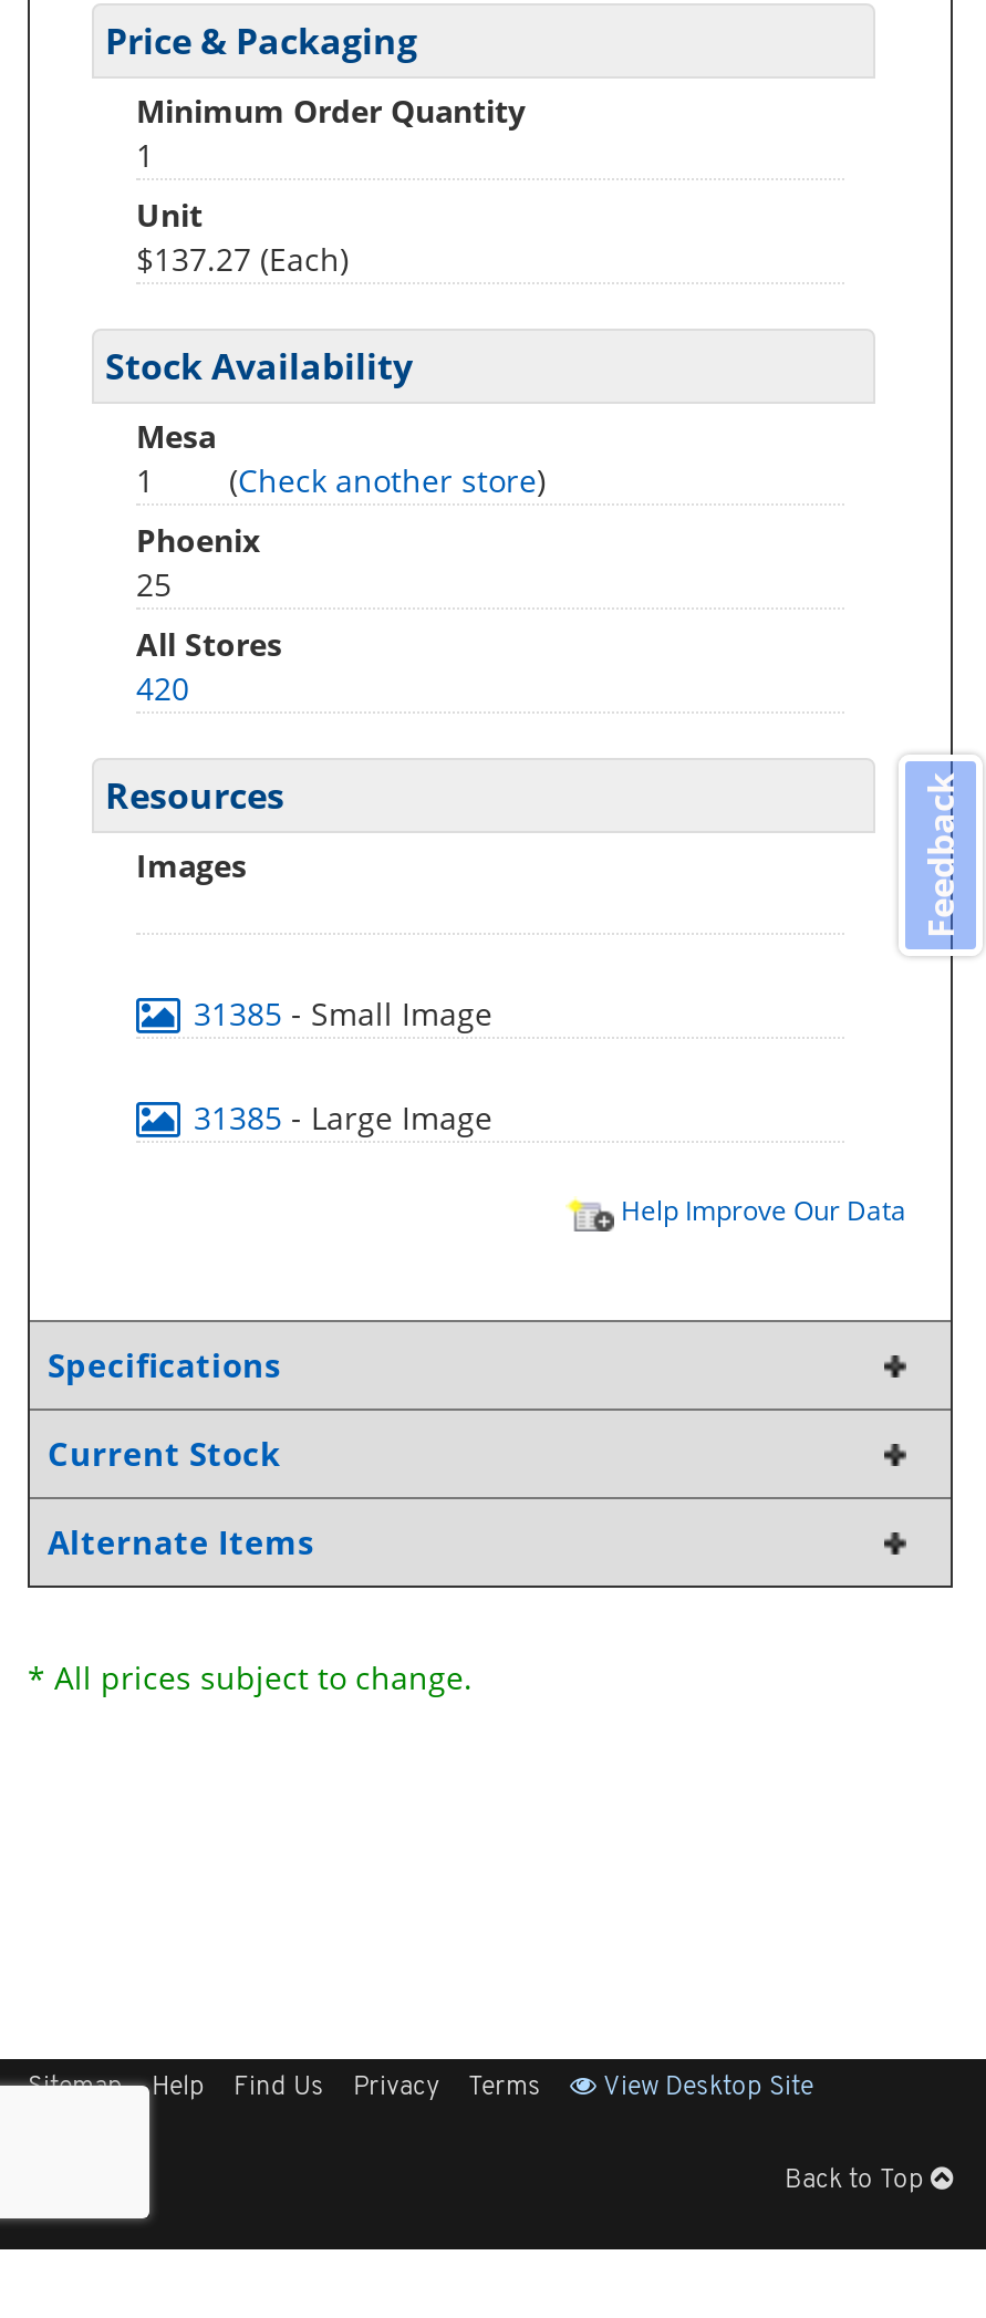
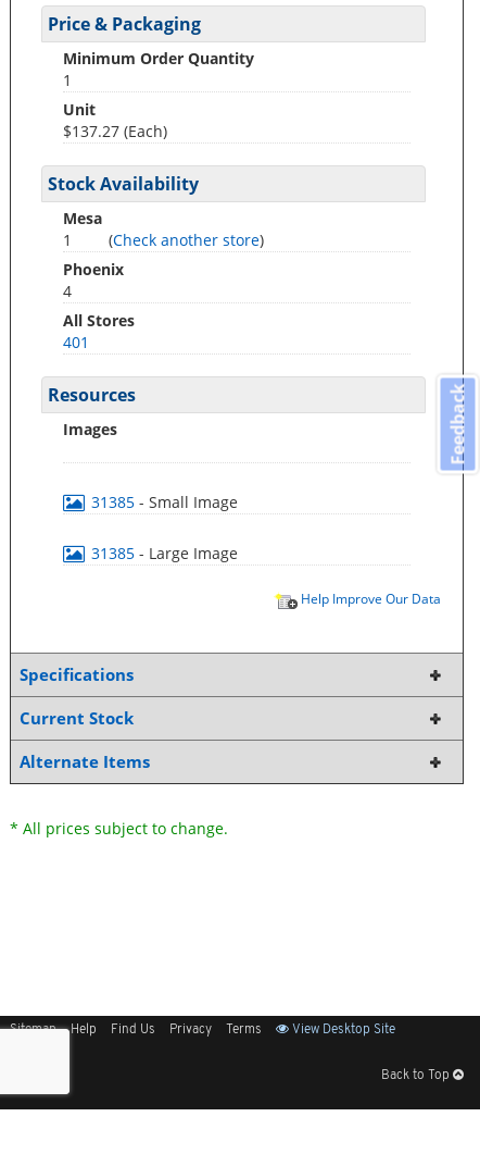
- 25
+ 4

- 420
+ 401
